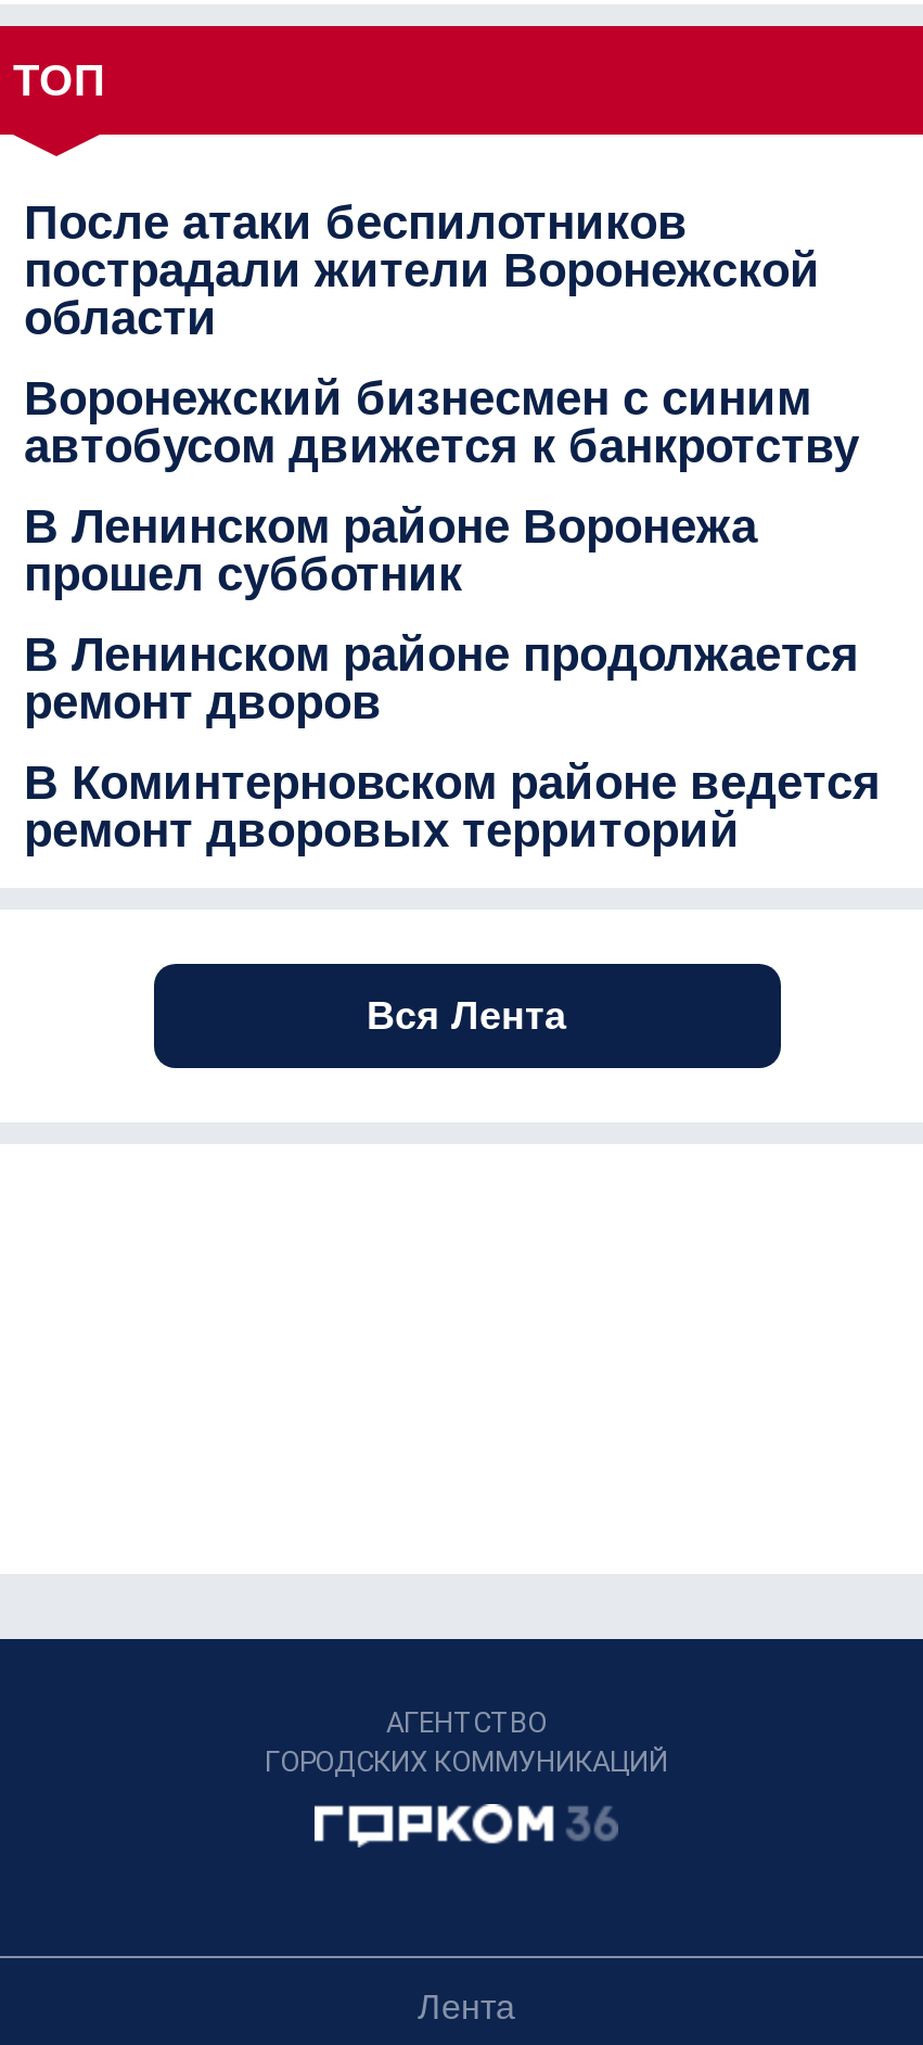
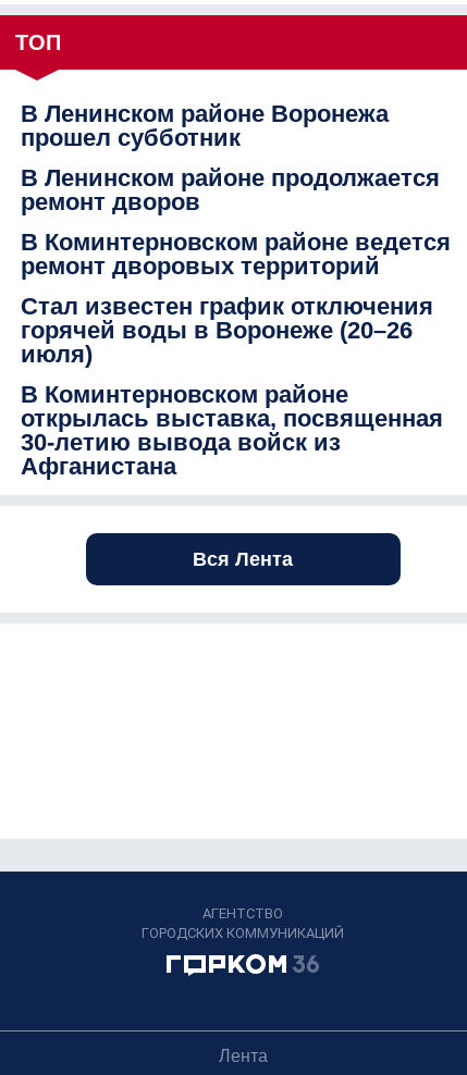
- После атаки беспилотников
- пострадали жители Воронежской
- области
- Воронежский бизнесмен с синим
- автобусом движется к банкротству

moved up: В Ленинском районе Воронежа | прошел субботник | В Ленинском районе продолжается | ремонт дворов | В Коминтерновском районе ведется | ремонт дворовых территорий

+ Стал известен график отключения
+ горячей воды в Воронеже (20–26
+ июля)
+ В Коминтерновском районе
+ открылась выставка, посвященная
+ 30-летию вывода войск из
+ Афганистана
